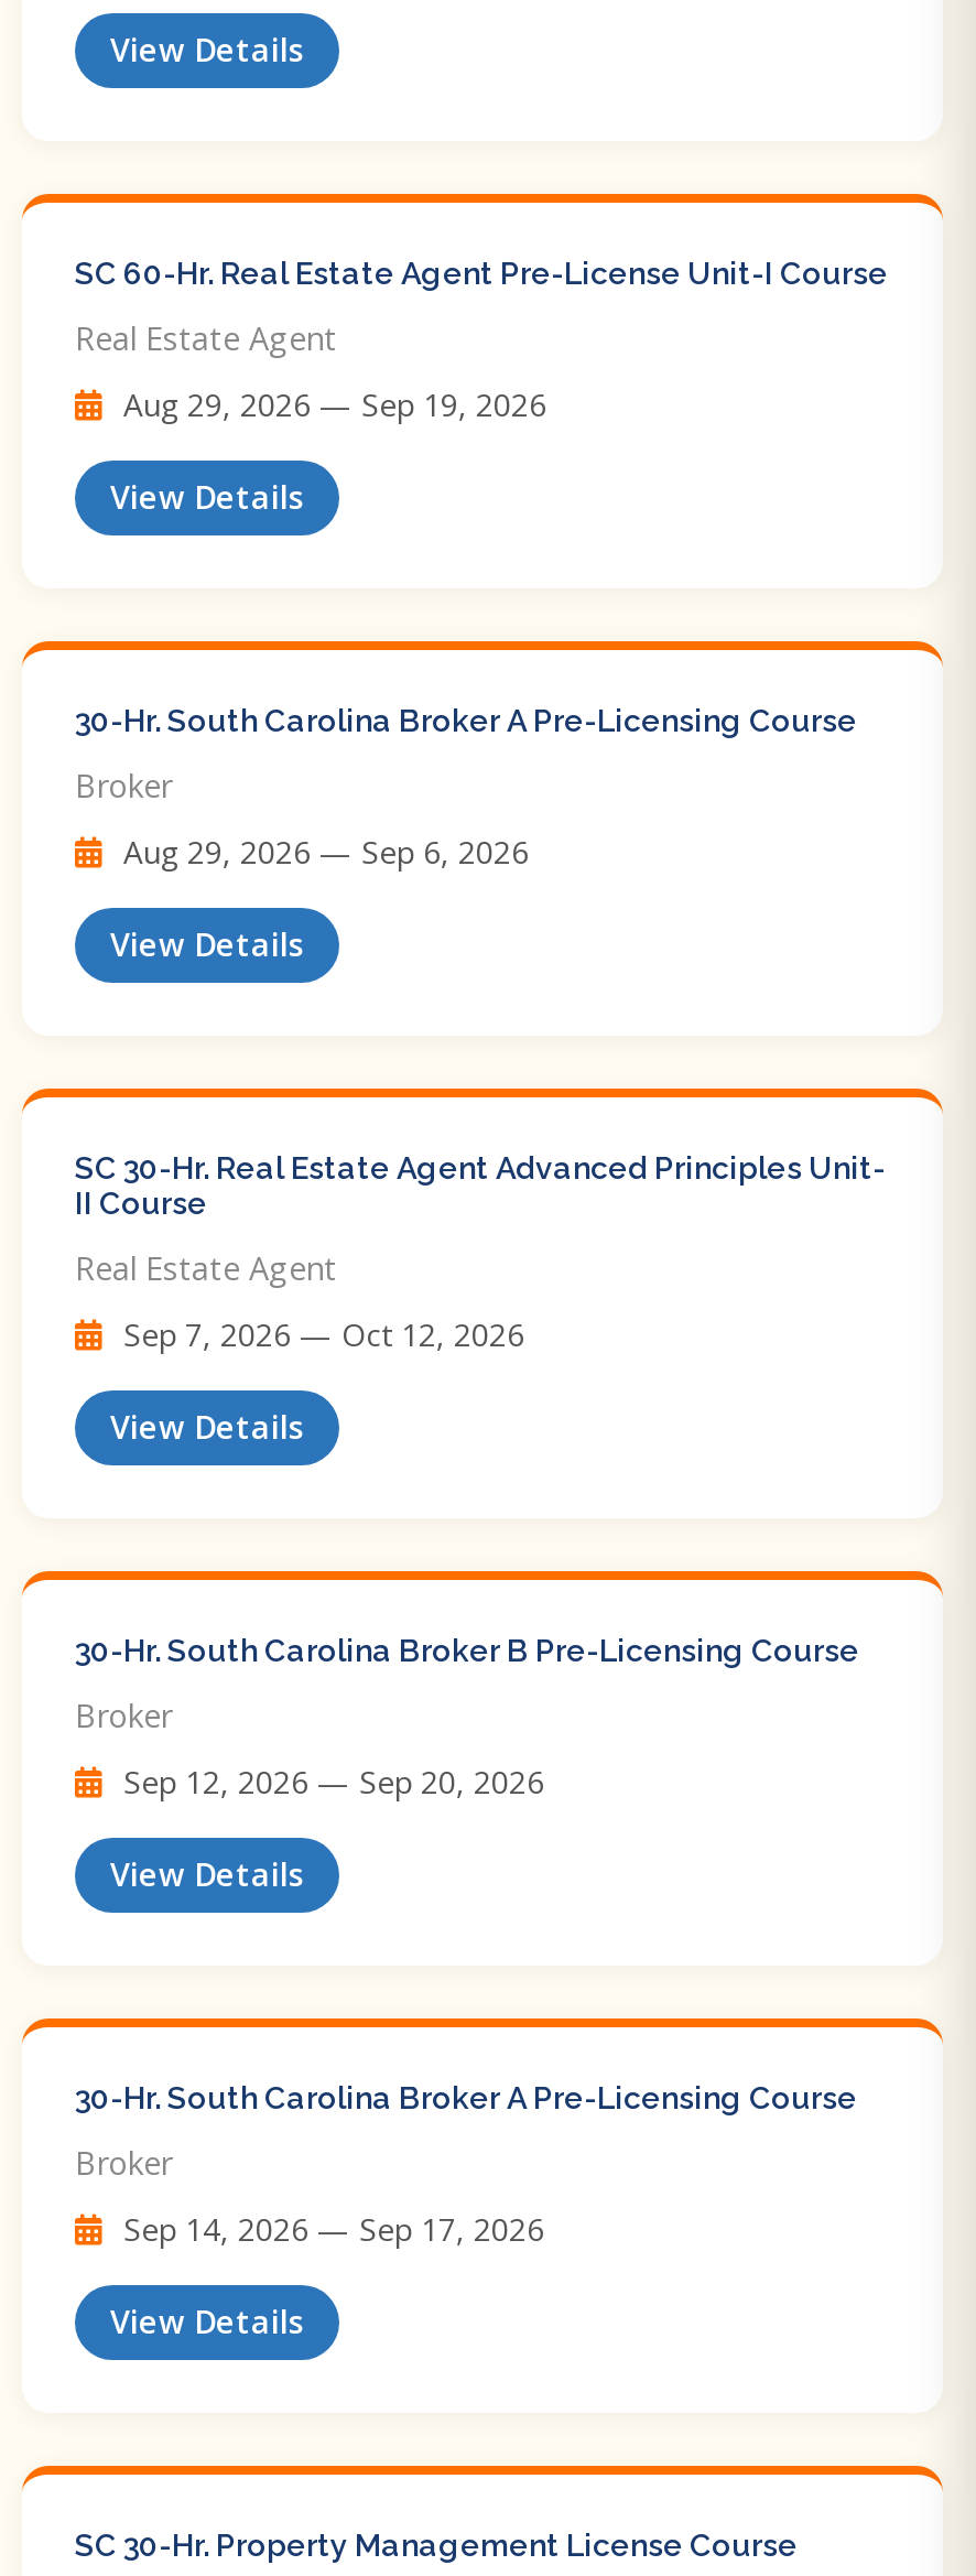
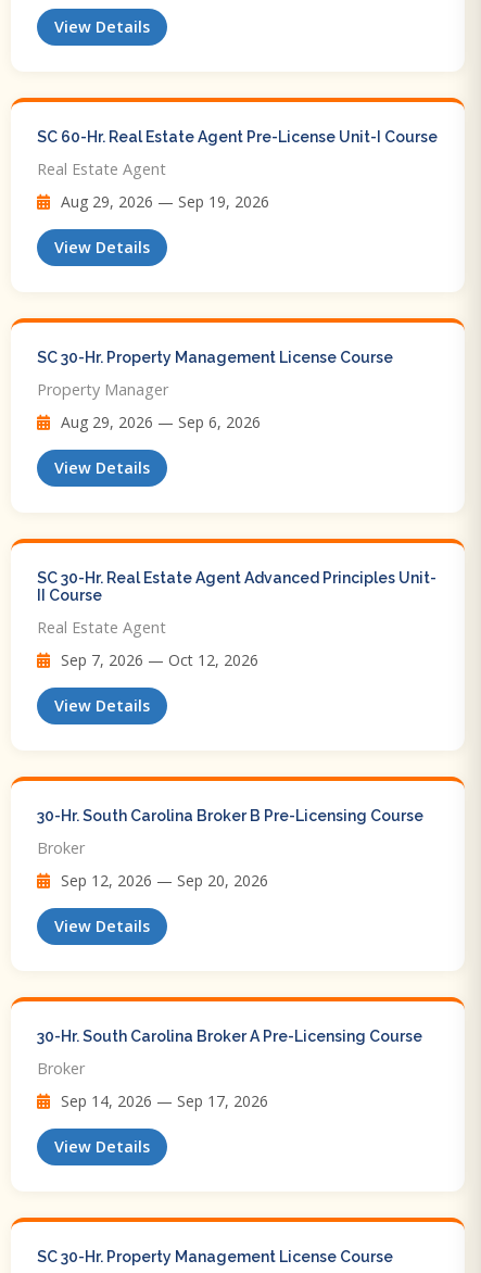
- 30-Hr. South Carolina Broker A Pre-Licensing Course
+ SC 30-Hr. Property Management License Course

- Broker
+ Property Manager
